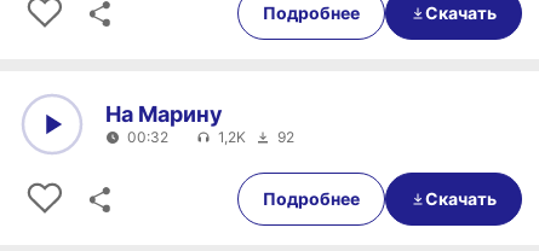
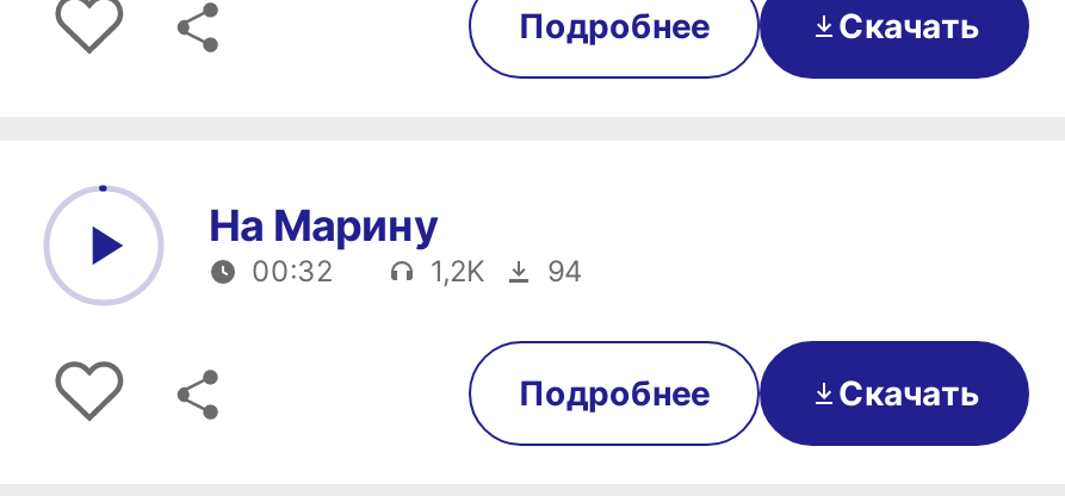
- 1,2K 92
+ 1,2K 94
